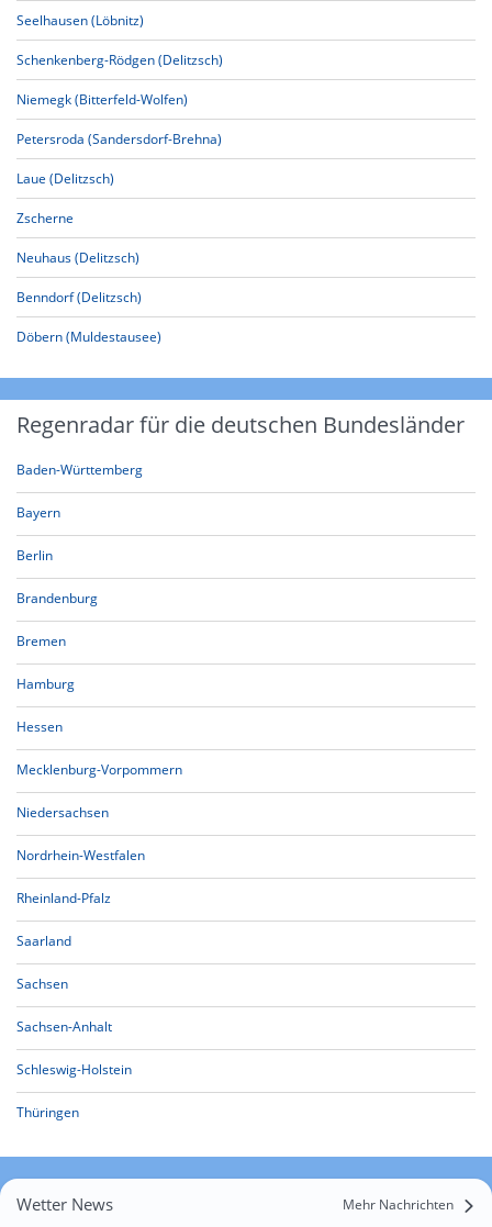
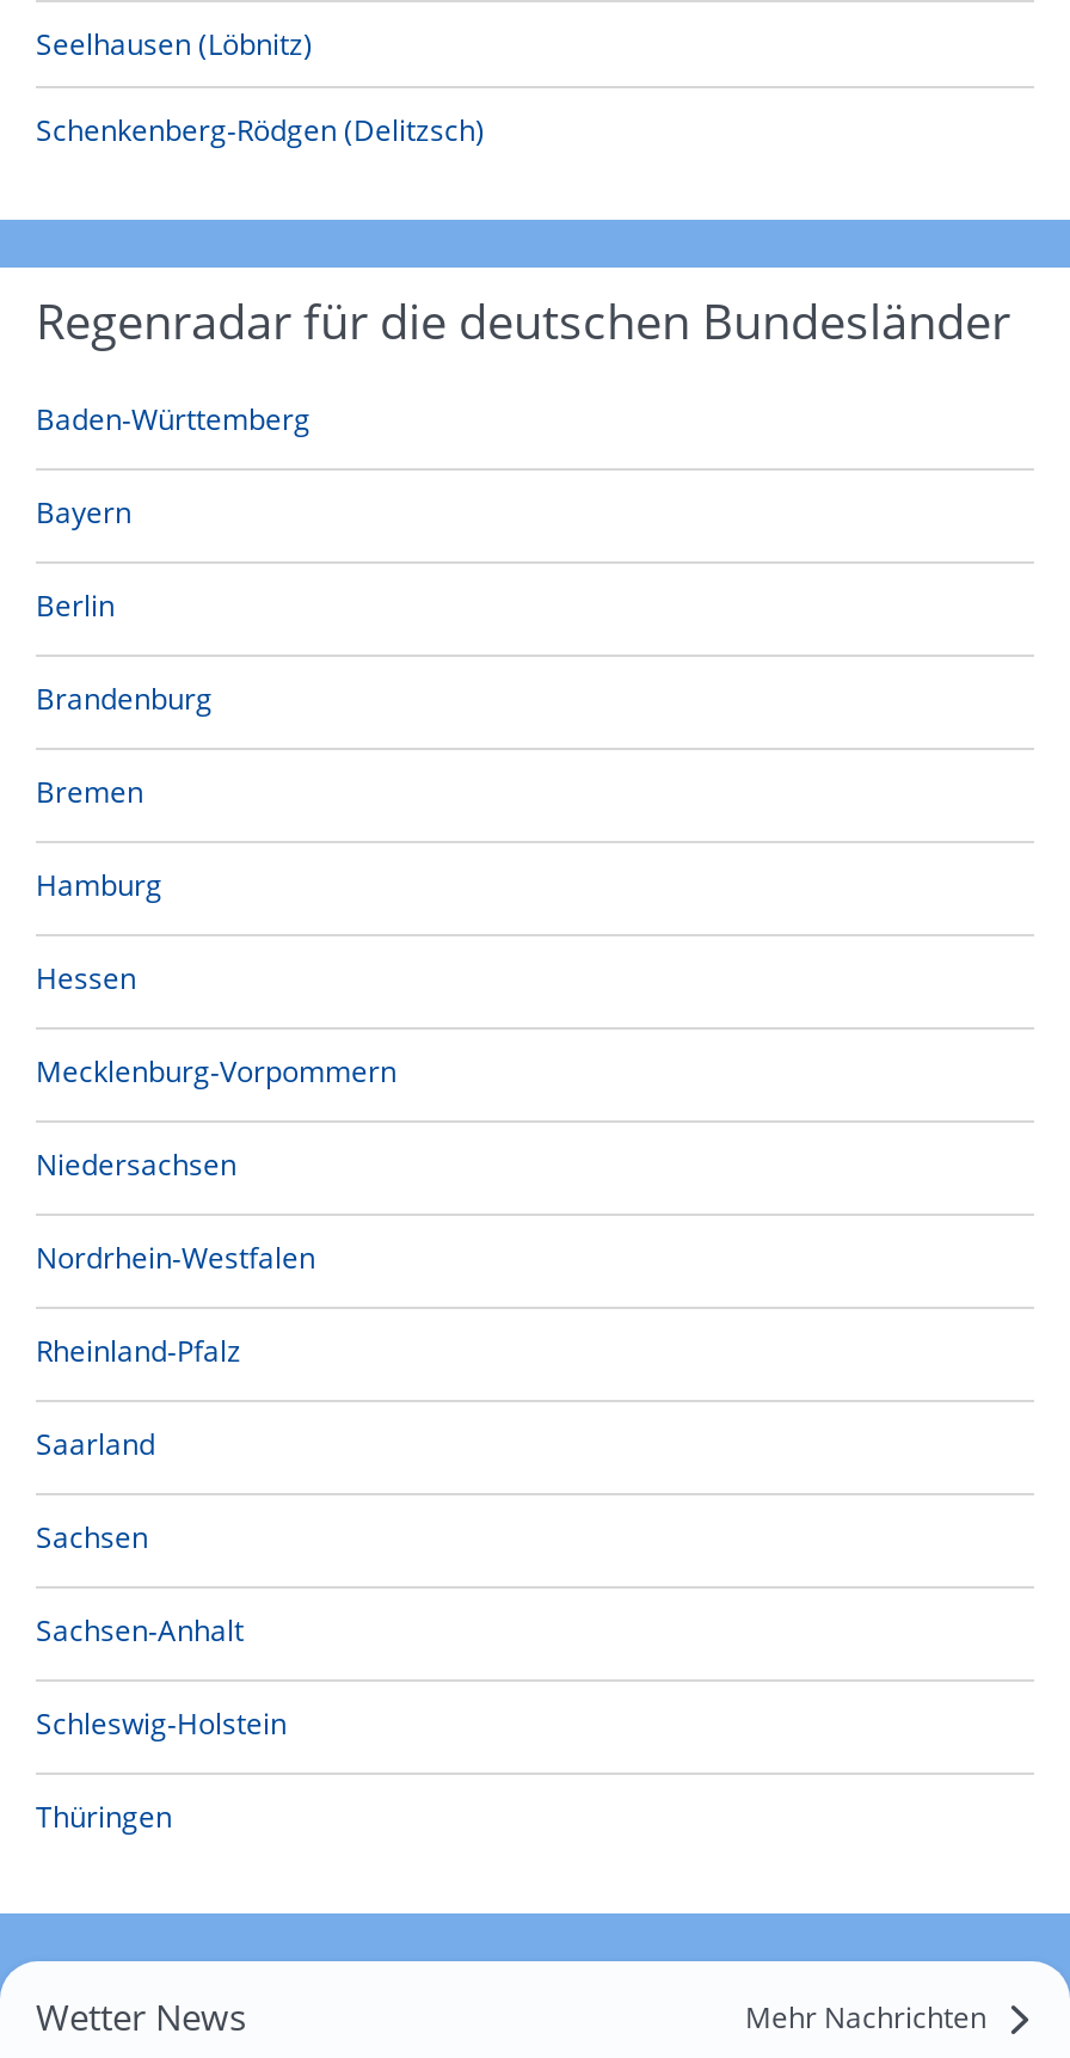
- Niemegk (Bitterfeld-Wolfen)
- Petersroda (Sandersdorf-Brehna)
- Laue (Delitzsch)
- Zscherne
- Neuhaus (Delitzsch)
- Benndorf (Delitzsch)
- Döbern (Muldestausee)
